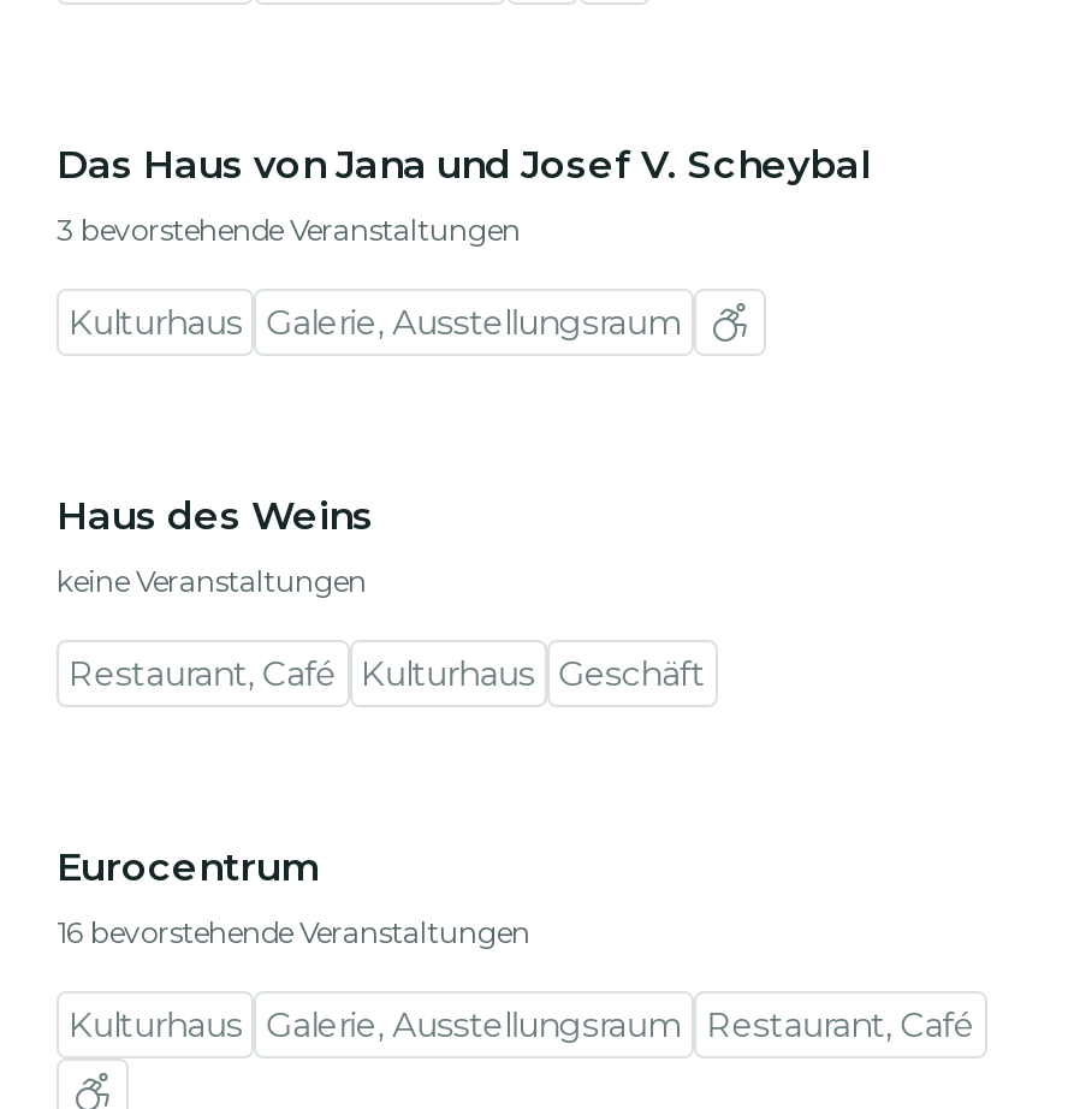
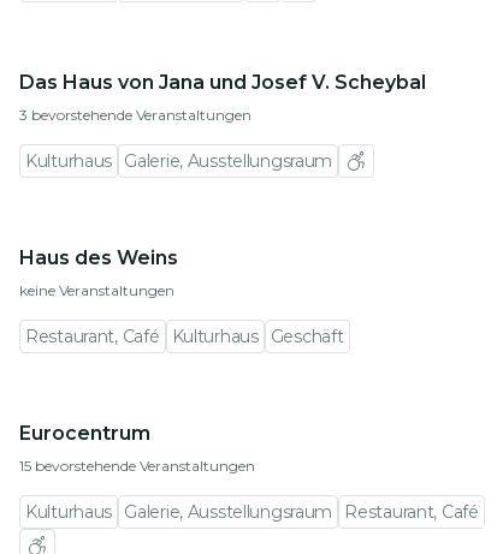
- 16 bevorstehende Veranstaltungen
+ 15 bevorstehende Veranstaltungen
